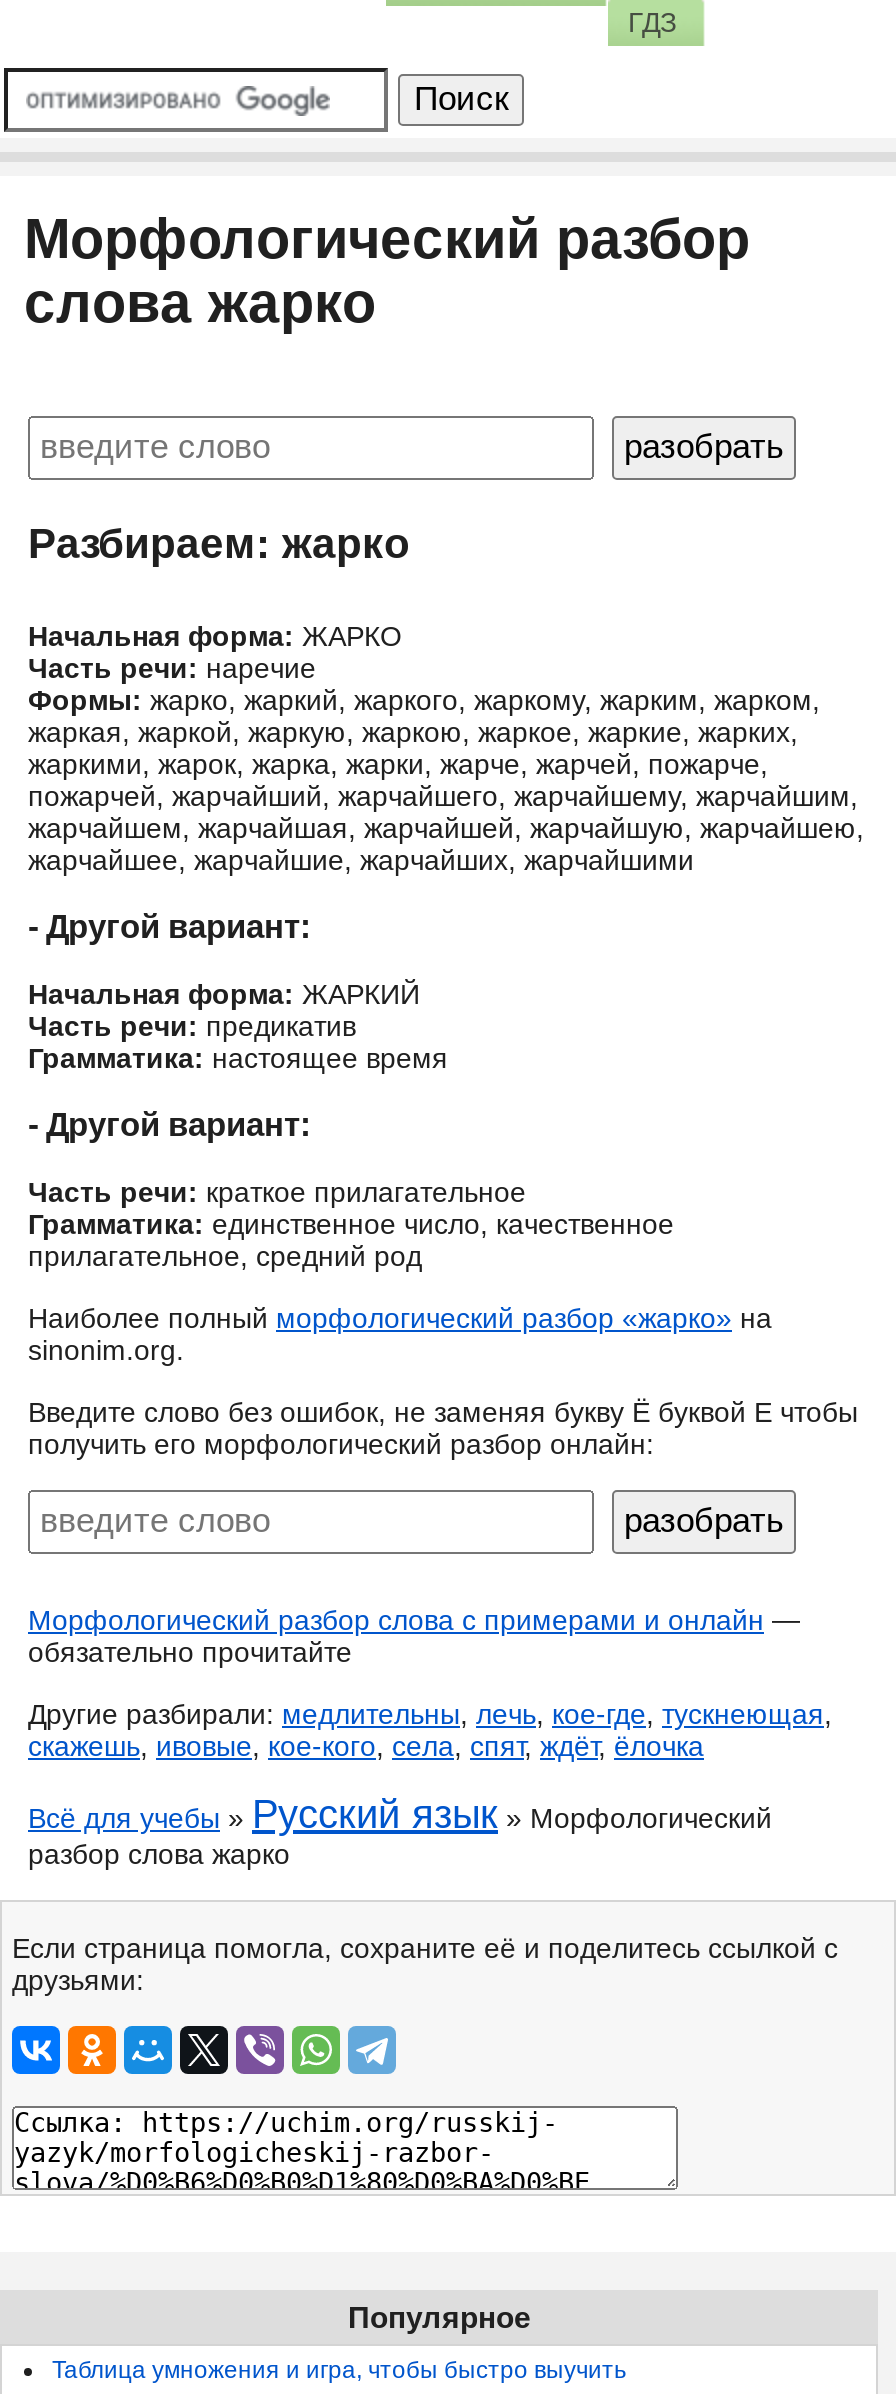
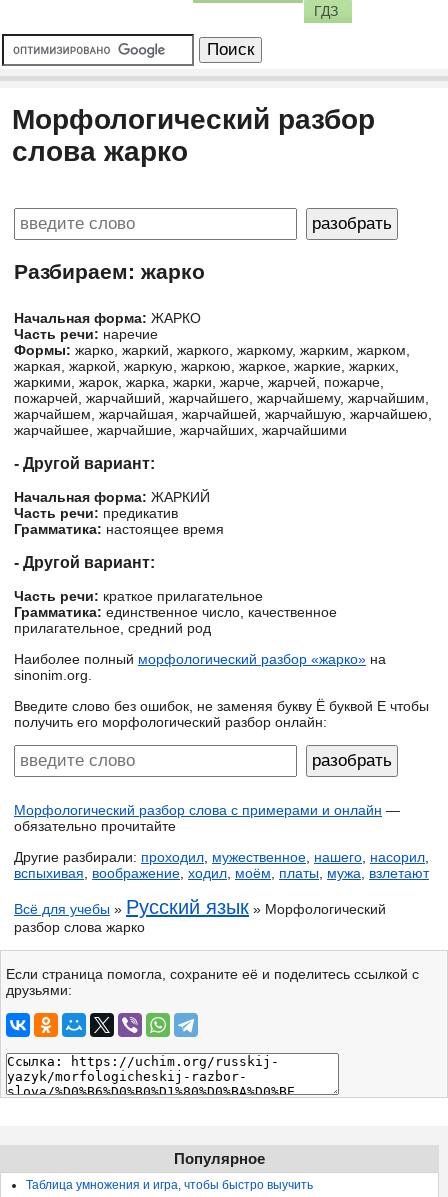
- Другие разбирали: медлительны, лечь, кое-где, тускнеющая,
- скажешь, ивовые, кое-кого, села, спят, ждёт, ёлочка
+ Другие разбирали: проходил, мужественное, нашего, насорил,
+ вспыхивая, воображение, ходил, моём, платы, мужа, взлетают
